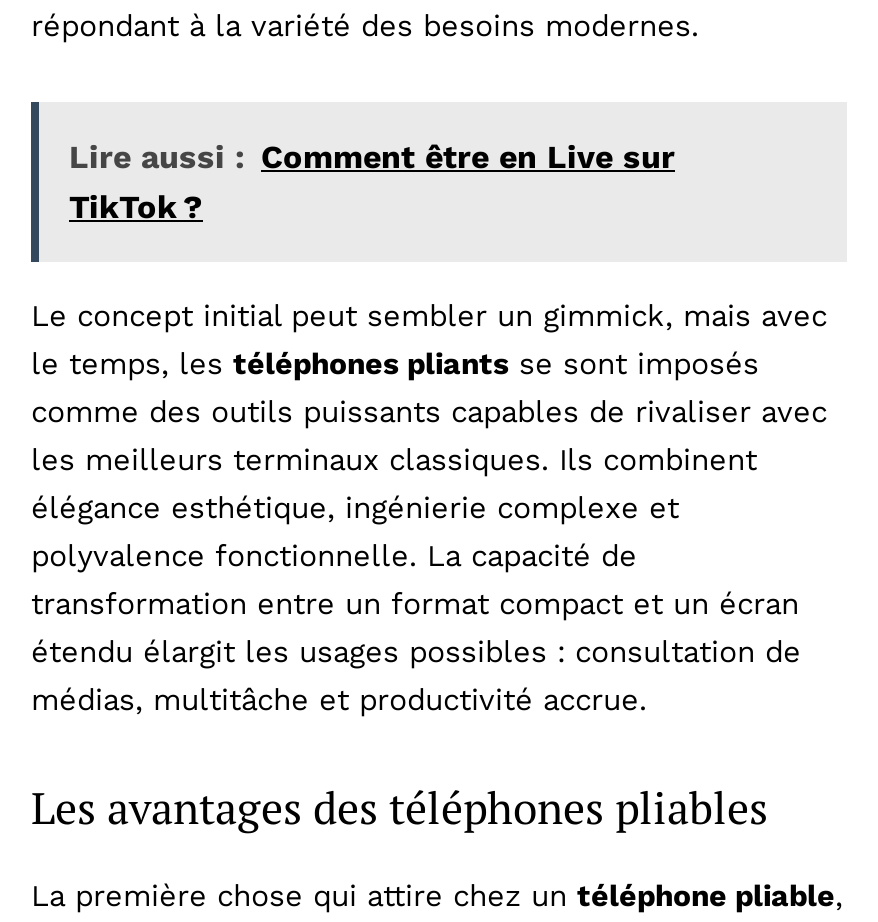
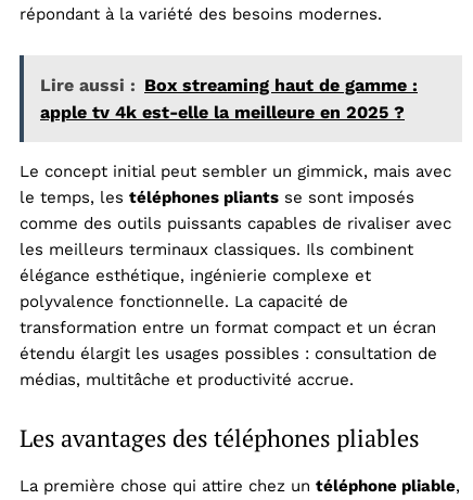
- Lire aussi : Comment être en Live sur
- TikTok ?
+ Lire aussi : Box streaming haut de gamme :
+ apple tv 4k est-elle la meilleure en 2025 ?
